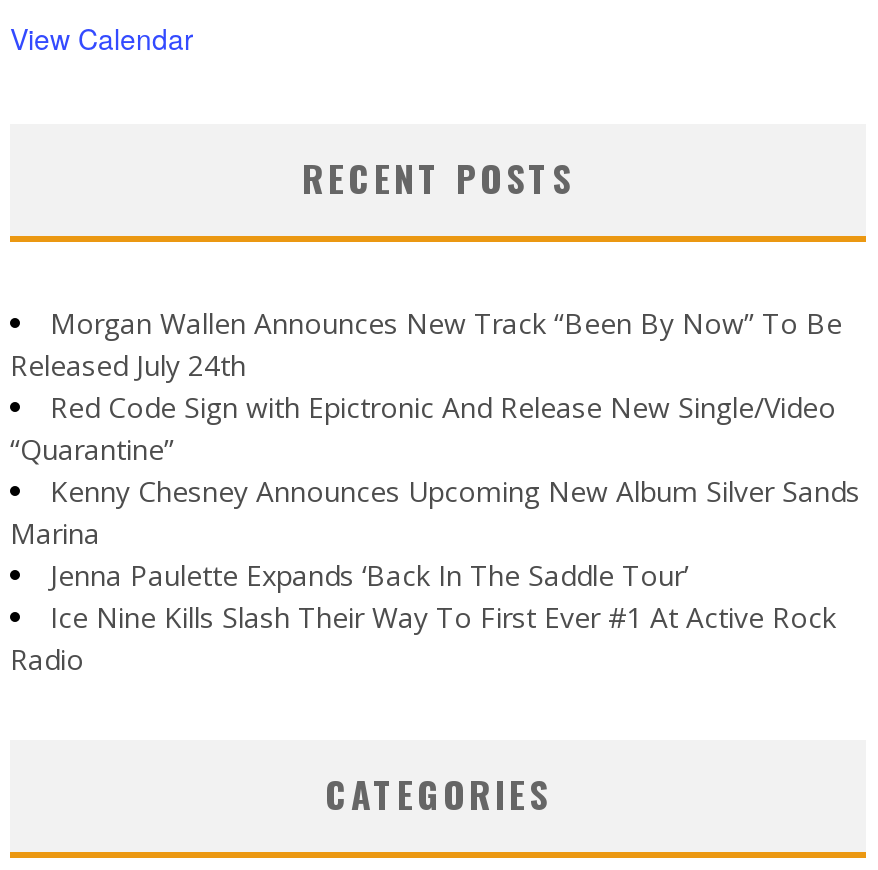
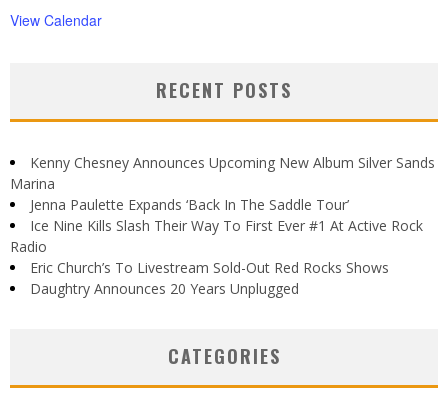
- Morgan Wallen Announces New Track “Been By Now” To Be
- Released July 24th
- Red Code Sign with Epictronic And Release New Single/Video
- “Quarantine”

moved up: Kenny Chesney Announces Upcoming New Album Silver Sands | Marina | Jenna Paulette Expands ‘Back In The Saddle Tour’ | Ice Nine Kills Slash Their Way To First Ever #1 At Active Rock | Radio

+ Eric Church’s To Livestream Sold-Out Red Rocks Shows
+ Daughtry Announces 20 Years Unplugged
